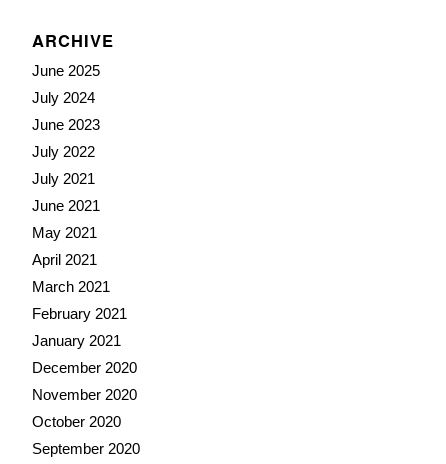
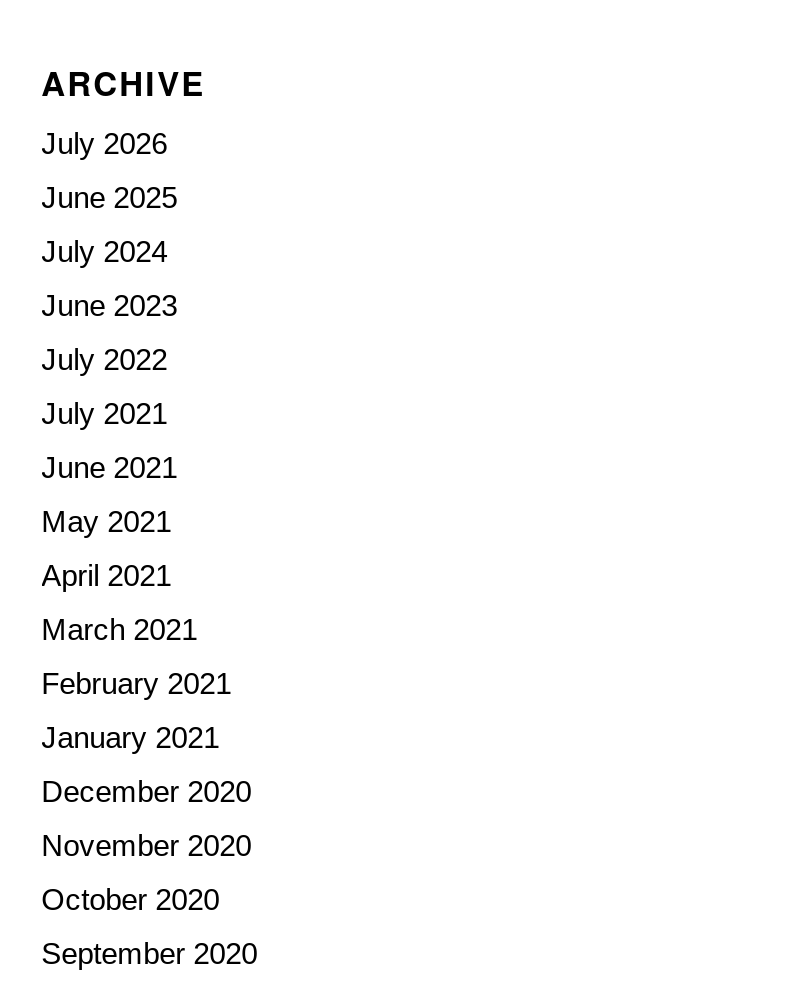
+ July 2026
